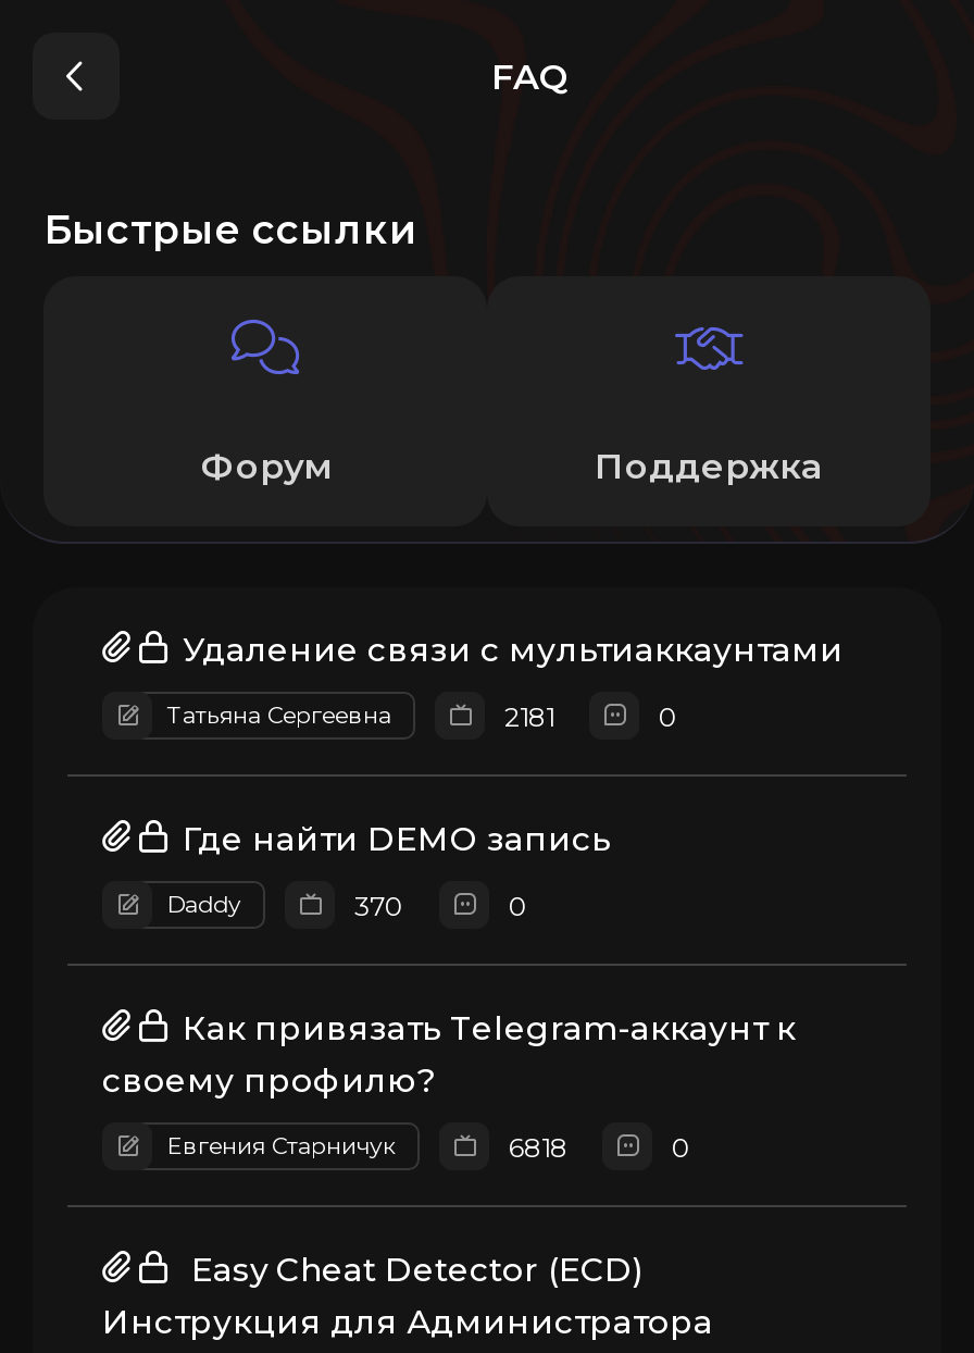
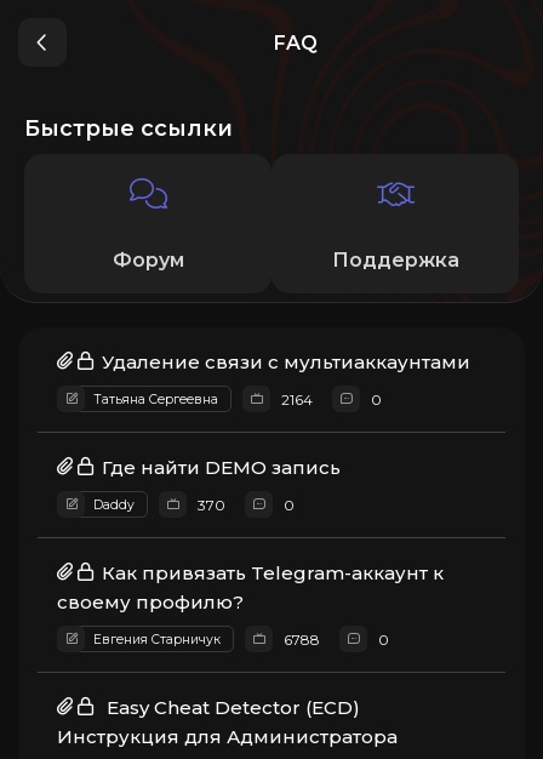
- 2181
+ 2164

- 6818
+ 6788
